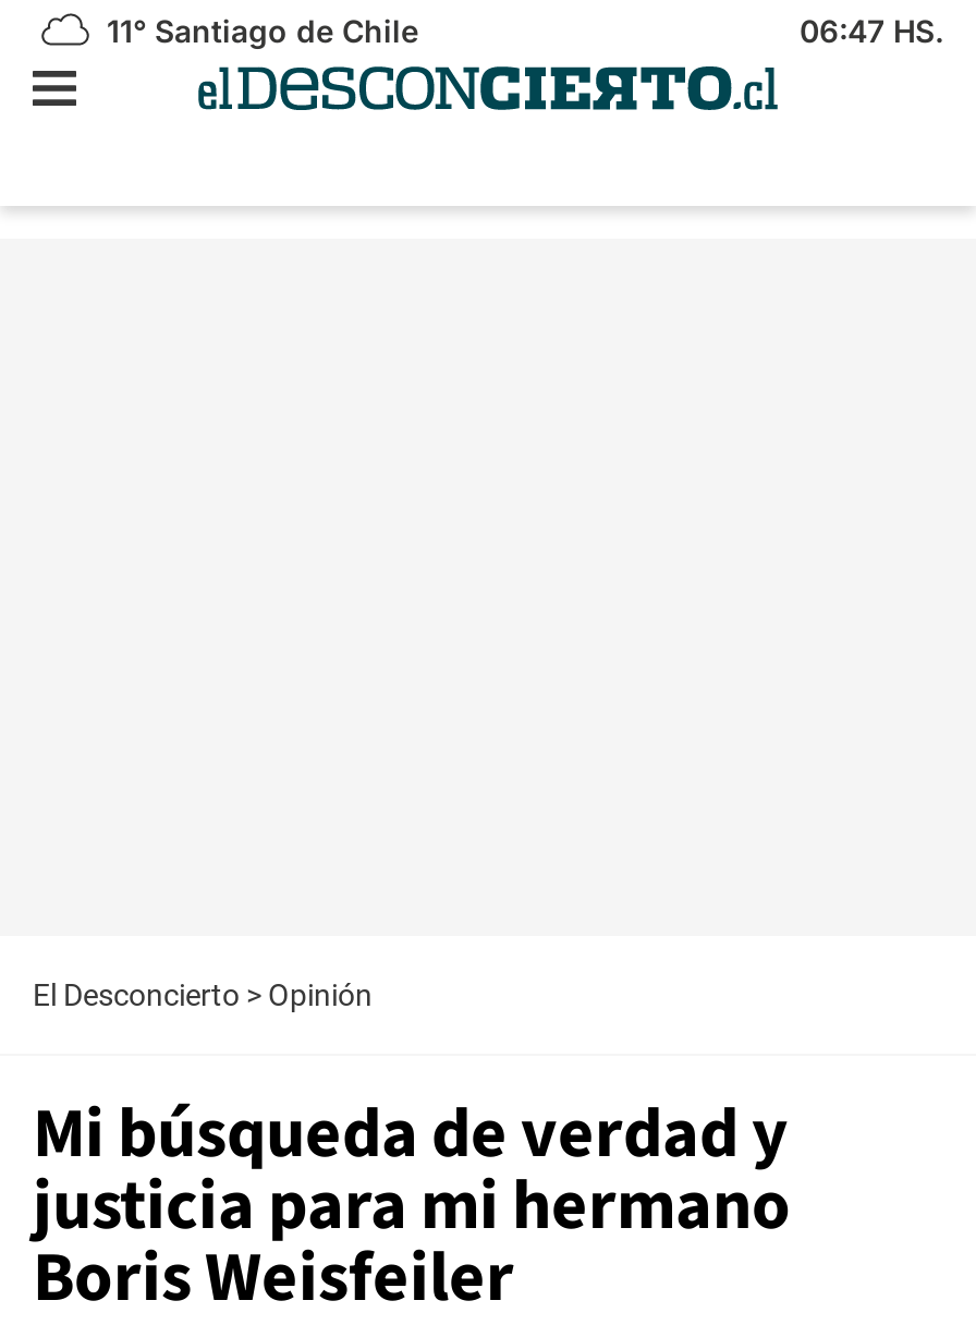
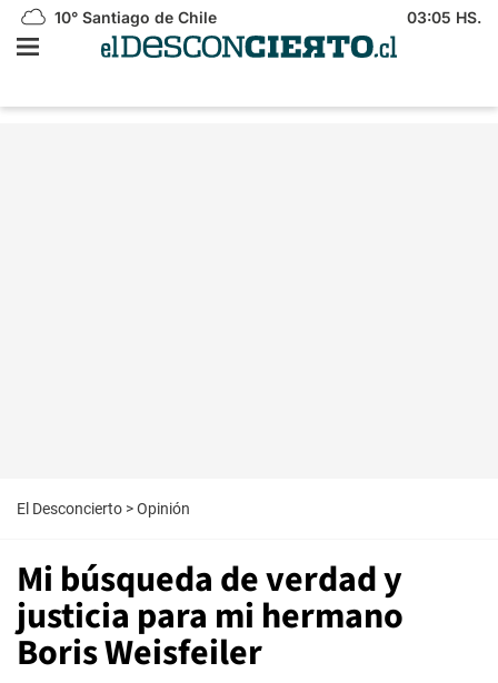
- 11° Santiago de Chile
+ 10° Santiago de Chile

- 06:47 HS.
+ 03:05 HS.
